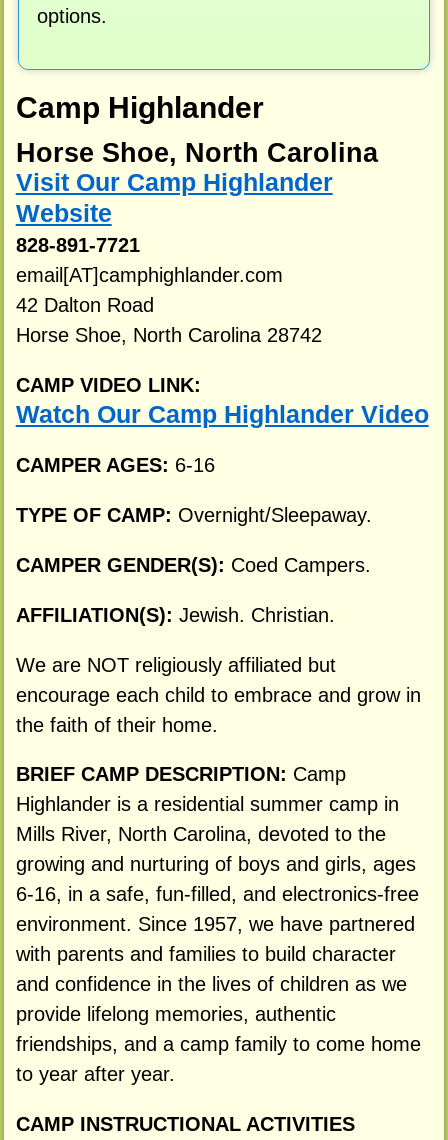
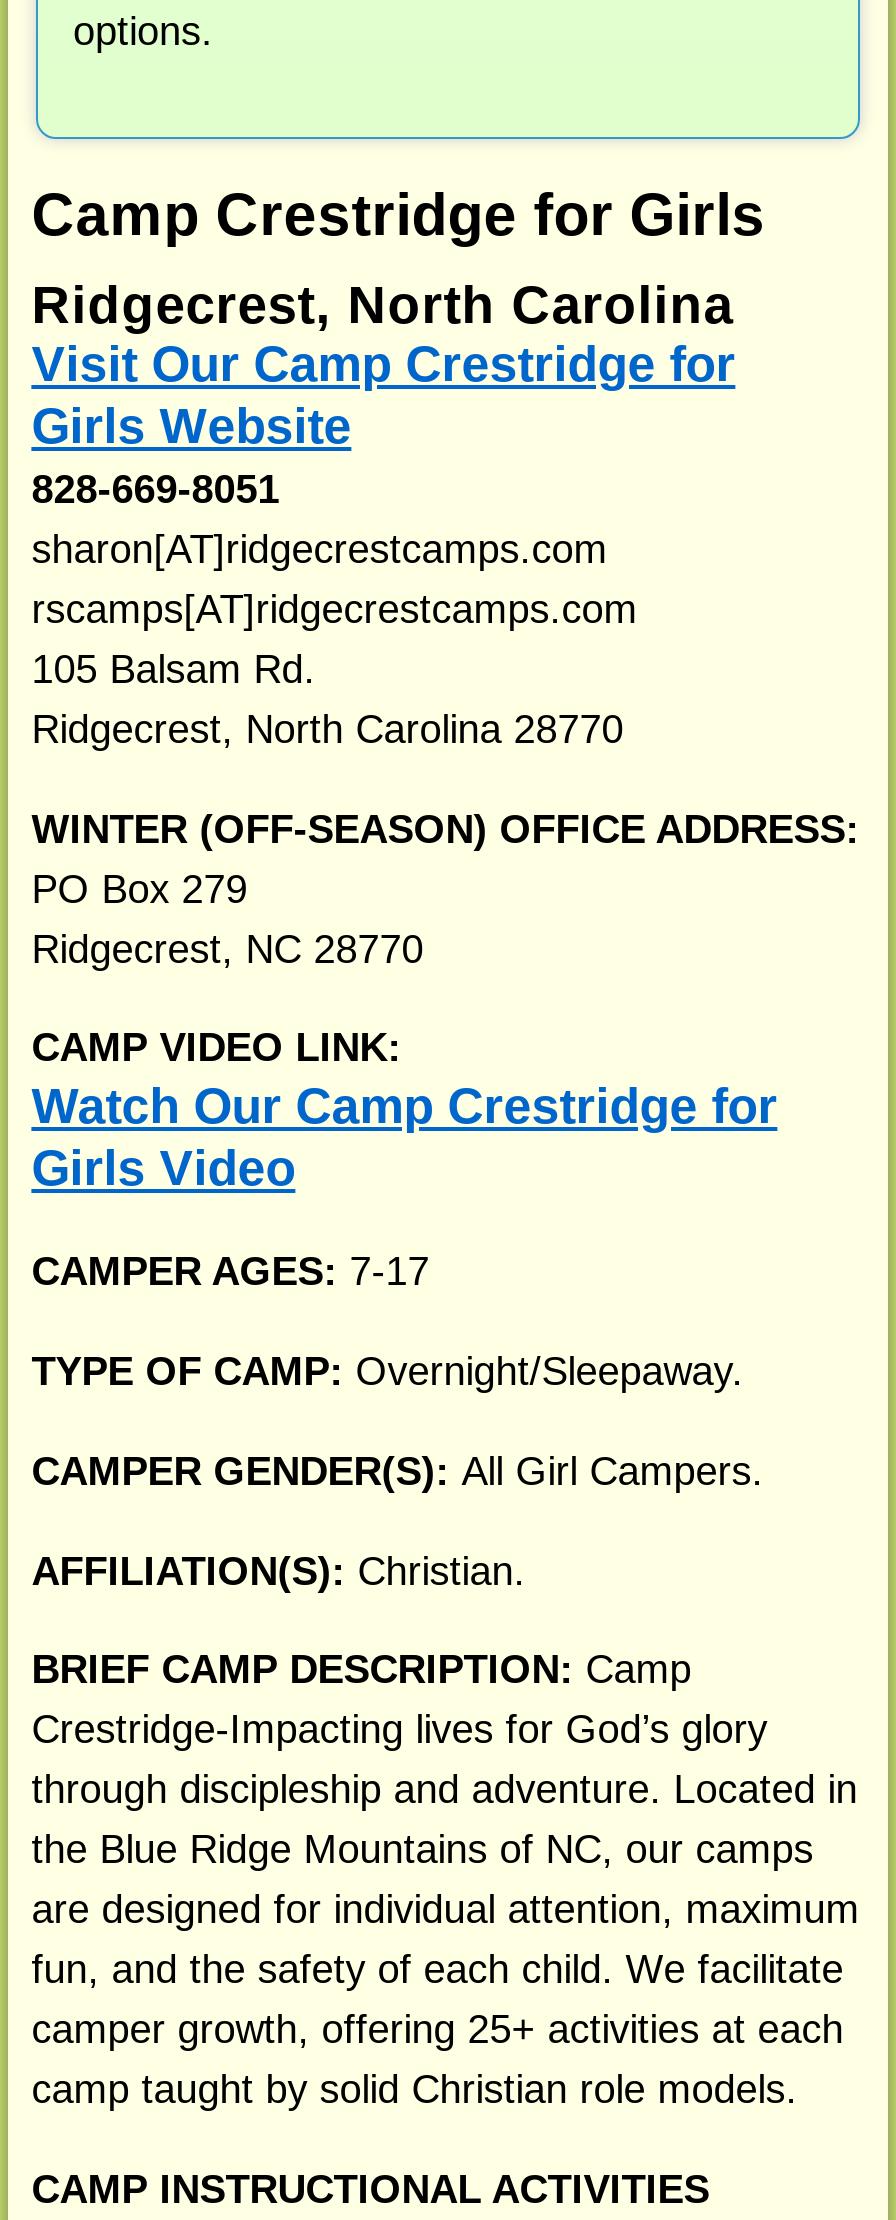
- Camp Highlander
- Horse Shoe, North Carolina
- Visit Our Camp Highlander
- Website
- 828-891-7721
- email[AT]camphighlander.com
- 42 Dalton Road
- Horse Shoe, North Carolina 28742
+ Camp Crestridge for Girls
+ Ridgecrest, North Carolina
+ Visit Our Camp Crestridge for
+ Girls Website
+ 828-669-8051
+ sharon[AT]ridgecrestcamps.com
+ rscamps[AT]ridgecrestcamps.com
+ 105 Balsam Rd.
+ Ridgecrest, North Carolina 28770
+ WINTER (OFF-SEASON) OFFICE ADDRESS:
+ PO Box 279
+ Ridgecrest, NC 28770

moved down: CAMP VIDEO LINK:

- Watch Our Camp Highlander Video
+ Watch Our Camp Crestridge for
+ Girls Video

- CAMPER AGES: 6-16
+ CAMPER AGES: 7-17

moved down: TYPE OF CAMP: Overnight/Sleepaway.

- CAMPER GENDER(S): Coed Campers.
- AFFILIATION(S): Jewish. Christian.
- We are NOT religiously affiliated but
- encourage each child to embrace and grow in
- the faith of their home.
+ CAMPER GENDER(S): All Girl Campers.
+ AFFILIATION(S): Christian.

moved down: BRIEF CAMP DESCRIPTION: Camp

- Highlander is a residential summer camp in
- Mills River, North Carolina, devoted to the
- growing and nurturing of boys and girls, ages
- 6-16, in a safe, fun-filled, and electronics-free
- environment. Since 1957, we have partnered
- with parents and families to build character
- and confidence in the lives of children as we
- provide lifelong memories, authentic
- friendships, and a camp family to come home
- to year after year.
+ Crestridge-Impacting lives for God’s glory
+ through discipleship and adventure. Located in
+ the Blue Ridge Mountains of NC, our camps
+ are designed for individual attention, maximum
+ fun, and the safety of each child. We facilitate
+ camper growth, offering 25+ activities at each
+ camp taught by solid Christian role models.
